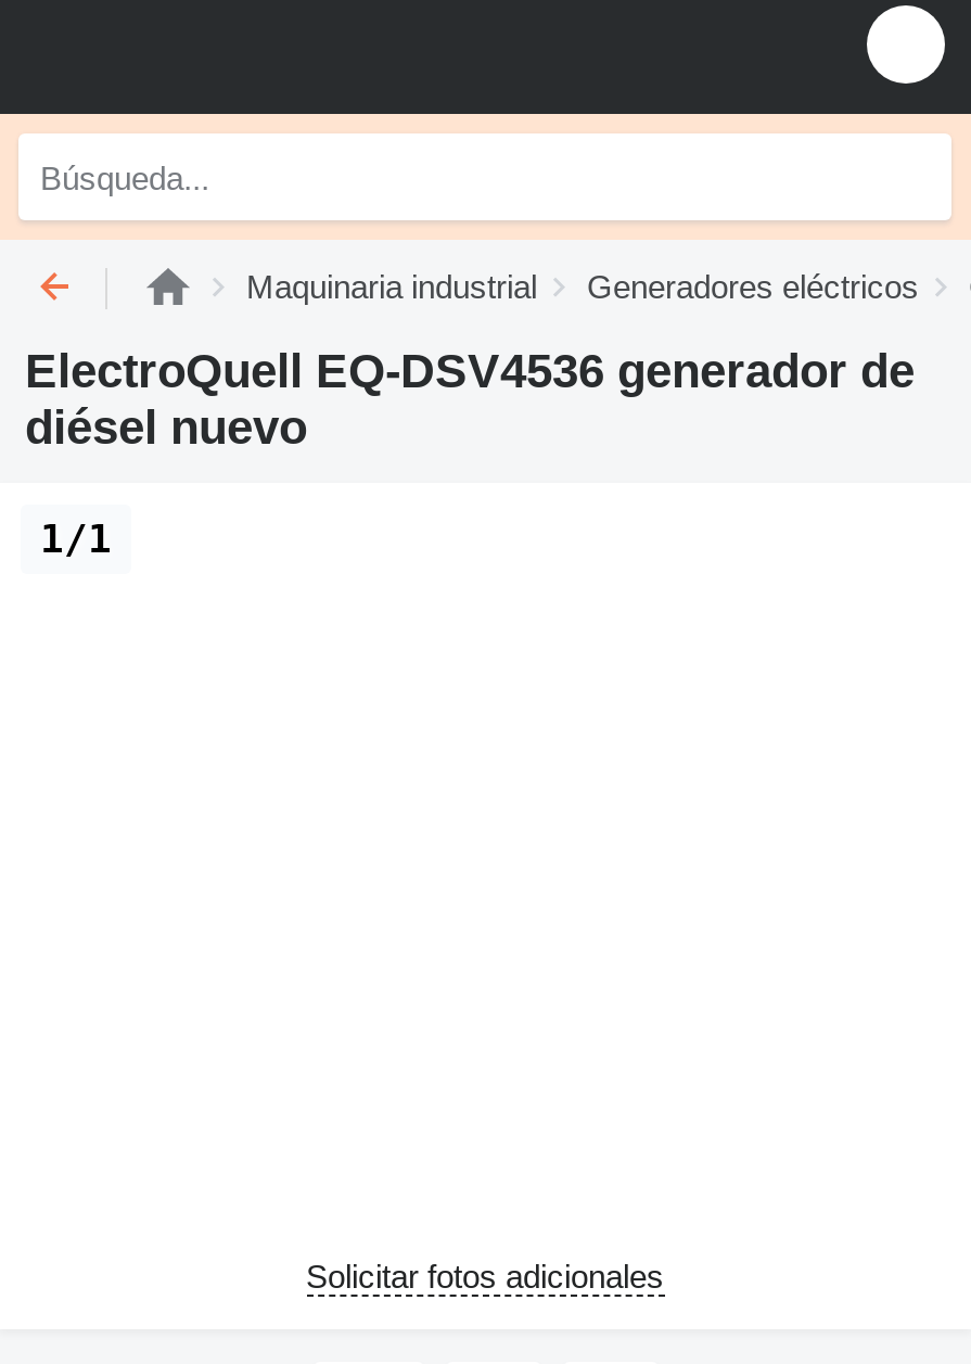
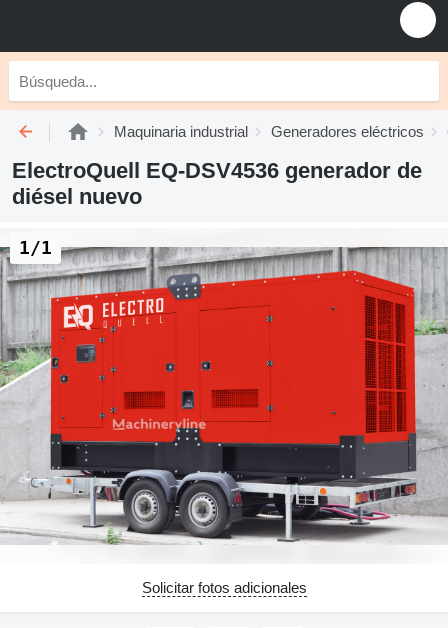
+ [image]
